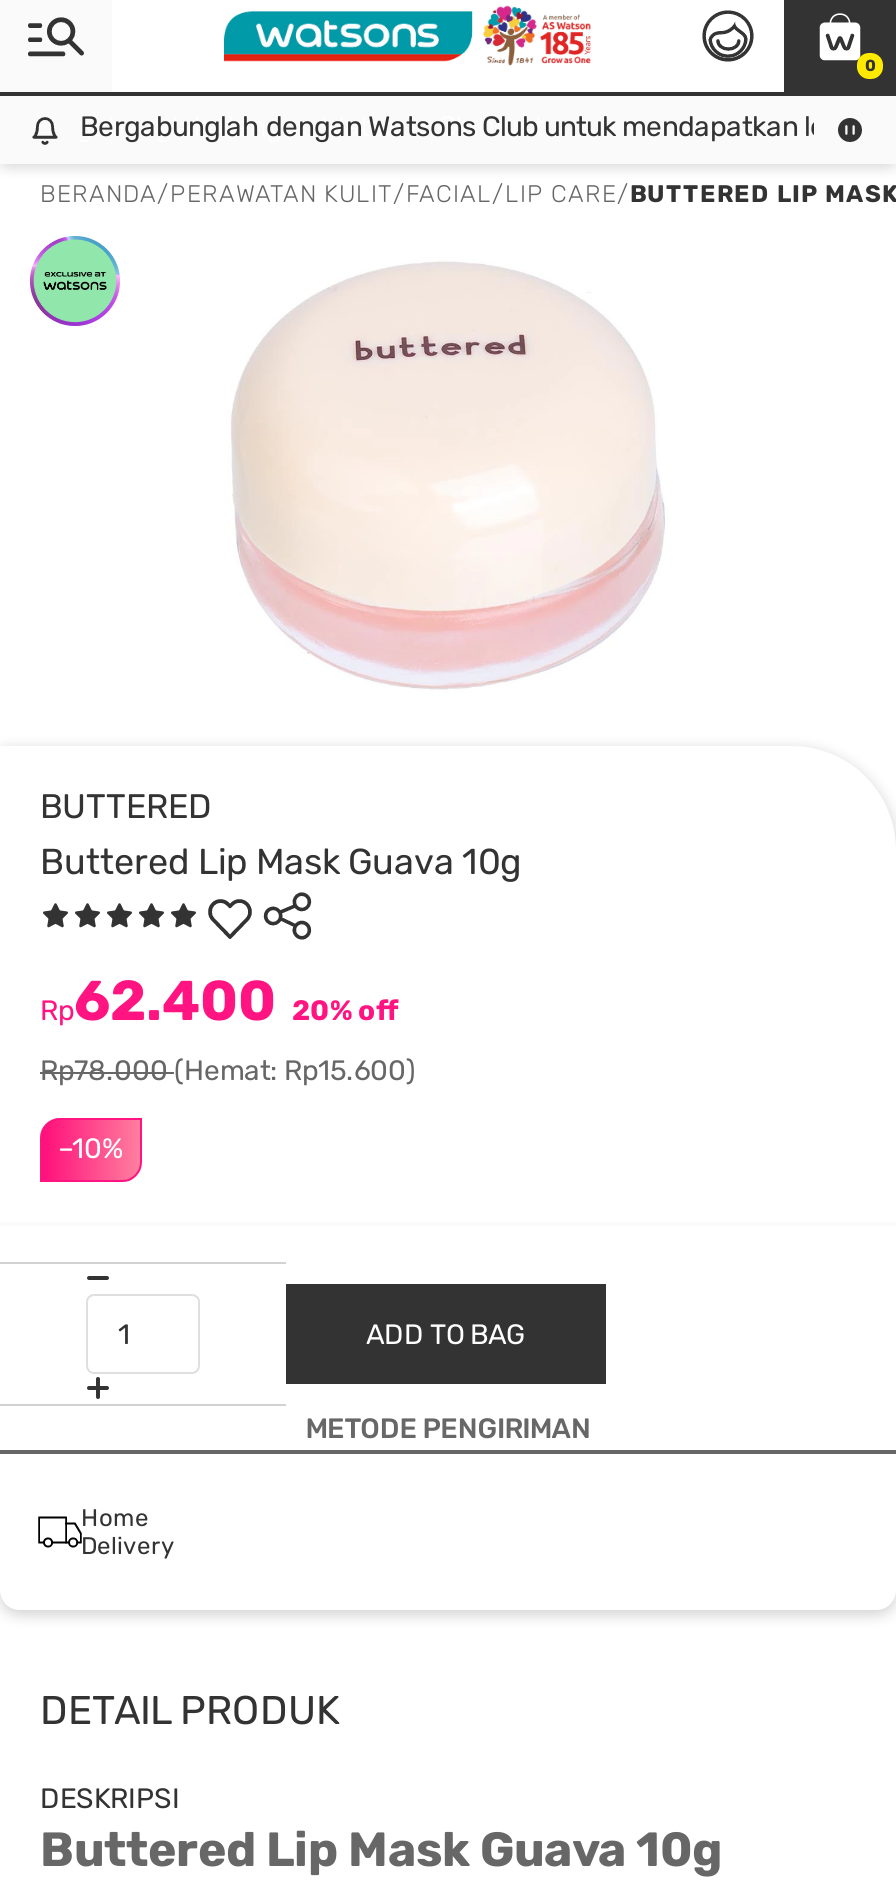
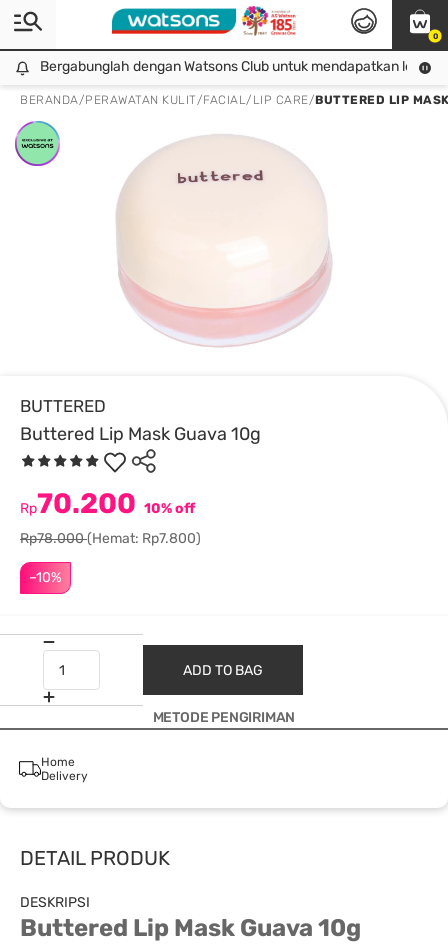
- Rp62.400 20% off
+ Rp70.200 10% off

- Rp78.000(Hemat: Rp15.600)
+ Rp78.000(Hemat: Rp7.800)
